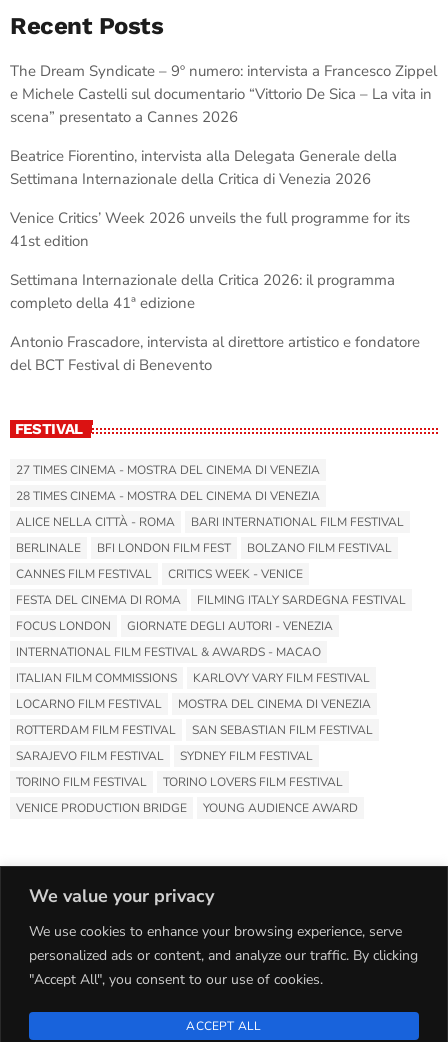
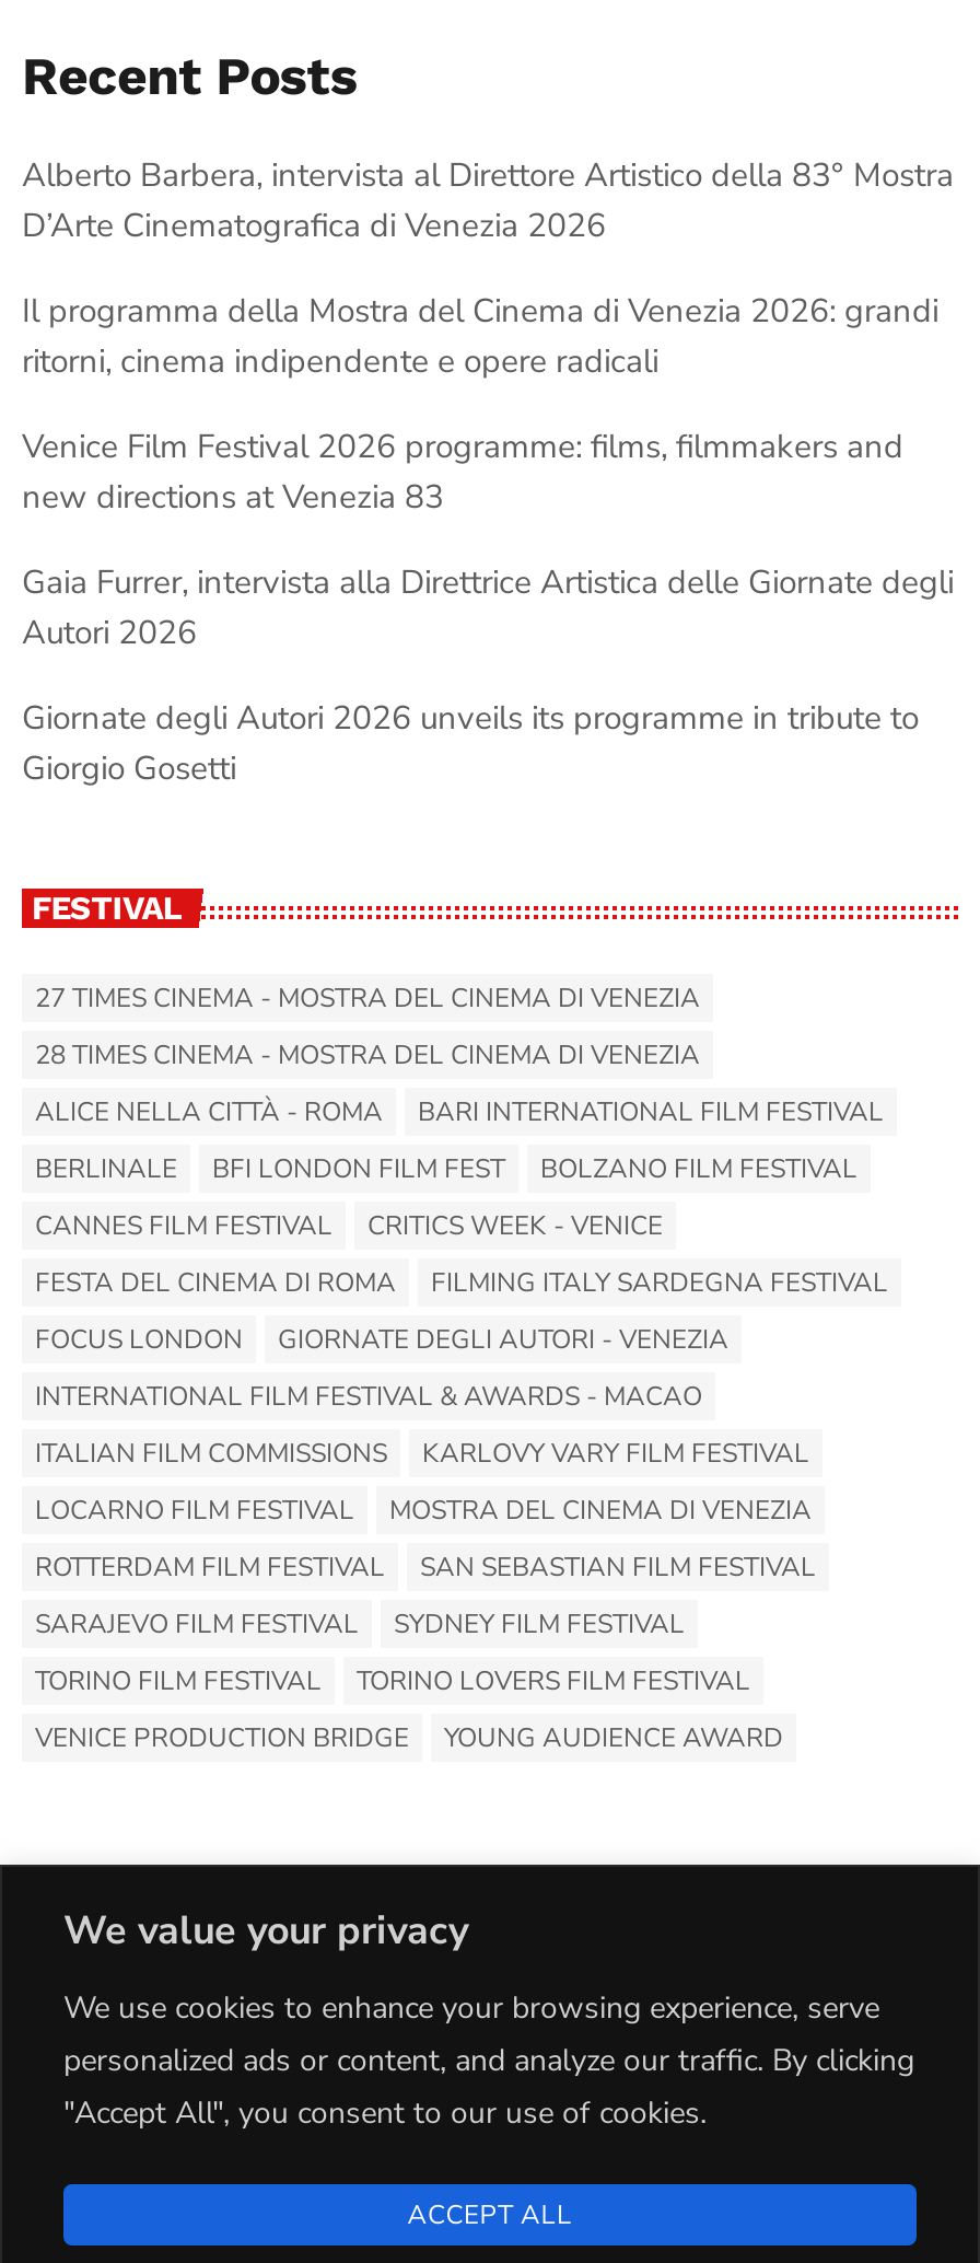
- The Dream Syndicate – 9º numero: intervista a Francesco Zippel
- e Michele Castelli sul documentario “Vittorio De Sica – La vita in
- scena” presentato a Cannes 2026
+ Alberto Barbera, intervista al Direttore Artistico della 83° Mostra
+ D’Arte Cinematografica di Venezia 2026

- Beatrice Fiorentino, intervista alla Delegata Generale della
- Settimana Internazionale della Critica di Venezia 2026
+ Il programma della Mostra del Cinema di Venezia 2026: grandi
+ ritorni, cinema indipendente e opere radicali

- Venice Critics’ Week 2026 unveils the full programme for its
- 41st edition
+ Venice Film Festival 2026 programme: films, filmmakers and
+ new directions at Venezia 83

- Settimana Internazionale della Critica 2026: il programma
- completo della 41ª edizione
+ Gaia Furrer, intervista alla Direttrice Artistica delle Giornate degli
+ Autori 2026

- Antonio Frascadore, intervista al direttore artistico e fondatore
- del BCT Festival di Benevento
+ Giornate degli Autori 2026 unveils its programme in tribute to
+ Giorgio Gosetti
